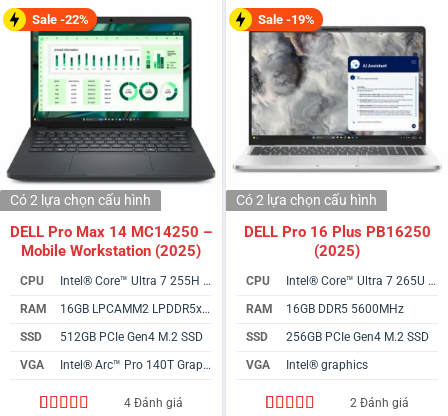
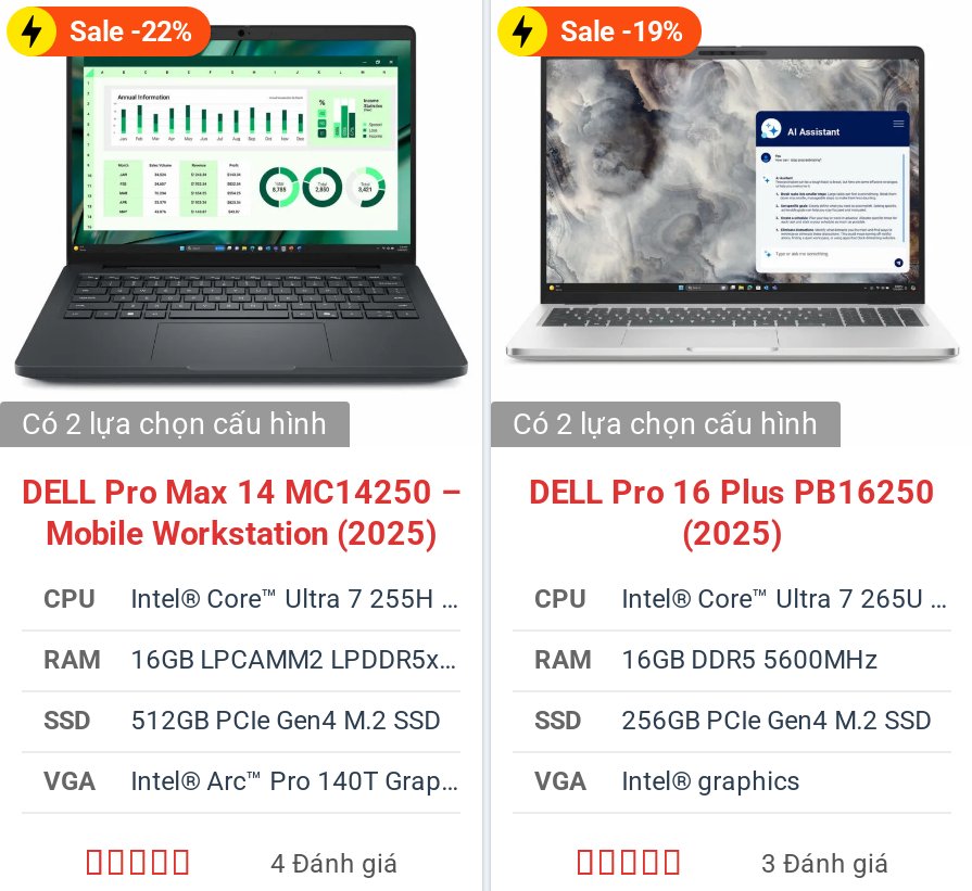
- 2 Đánh giá
+ 3 Đánh giá
